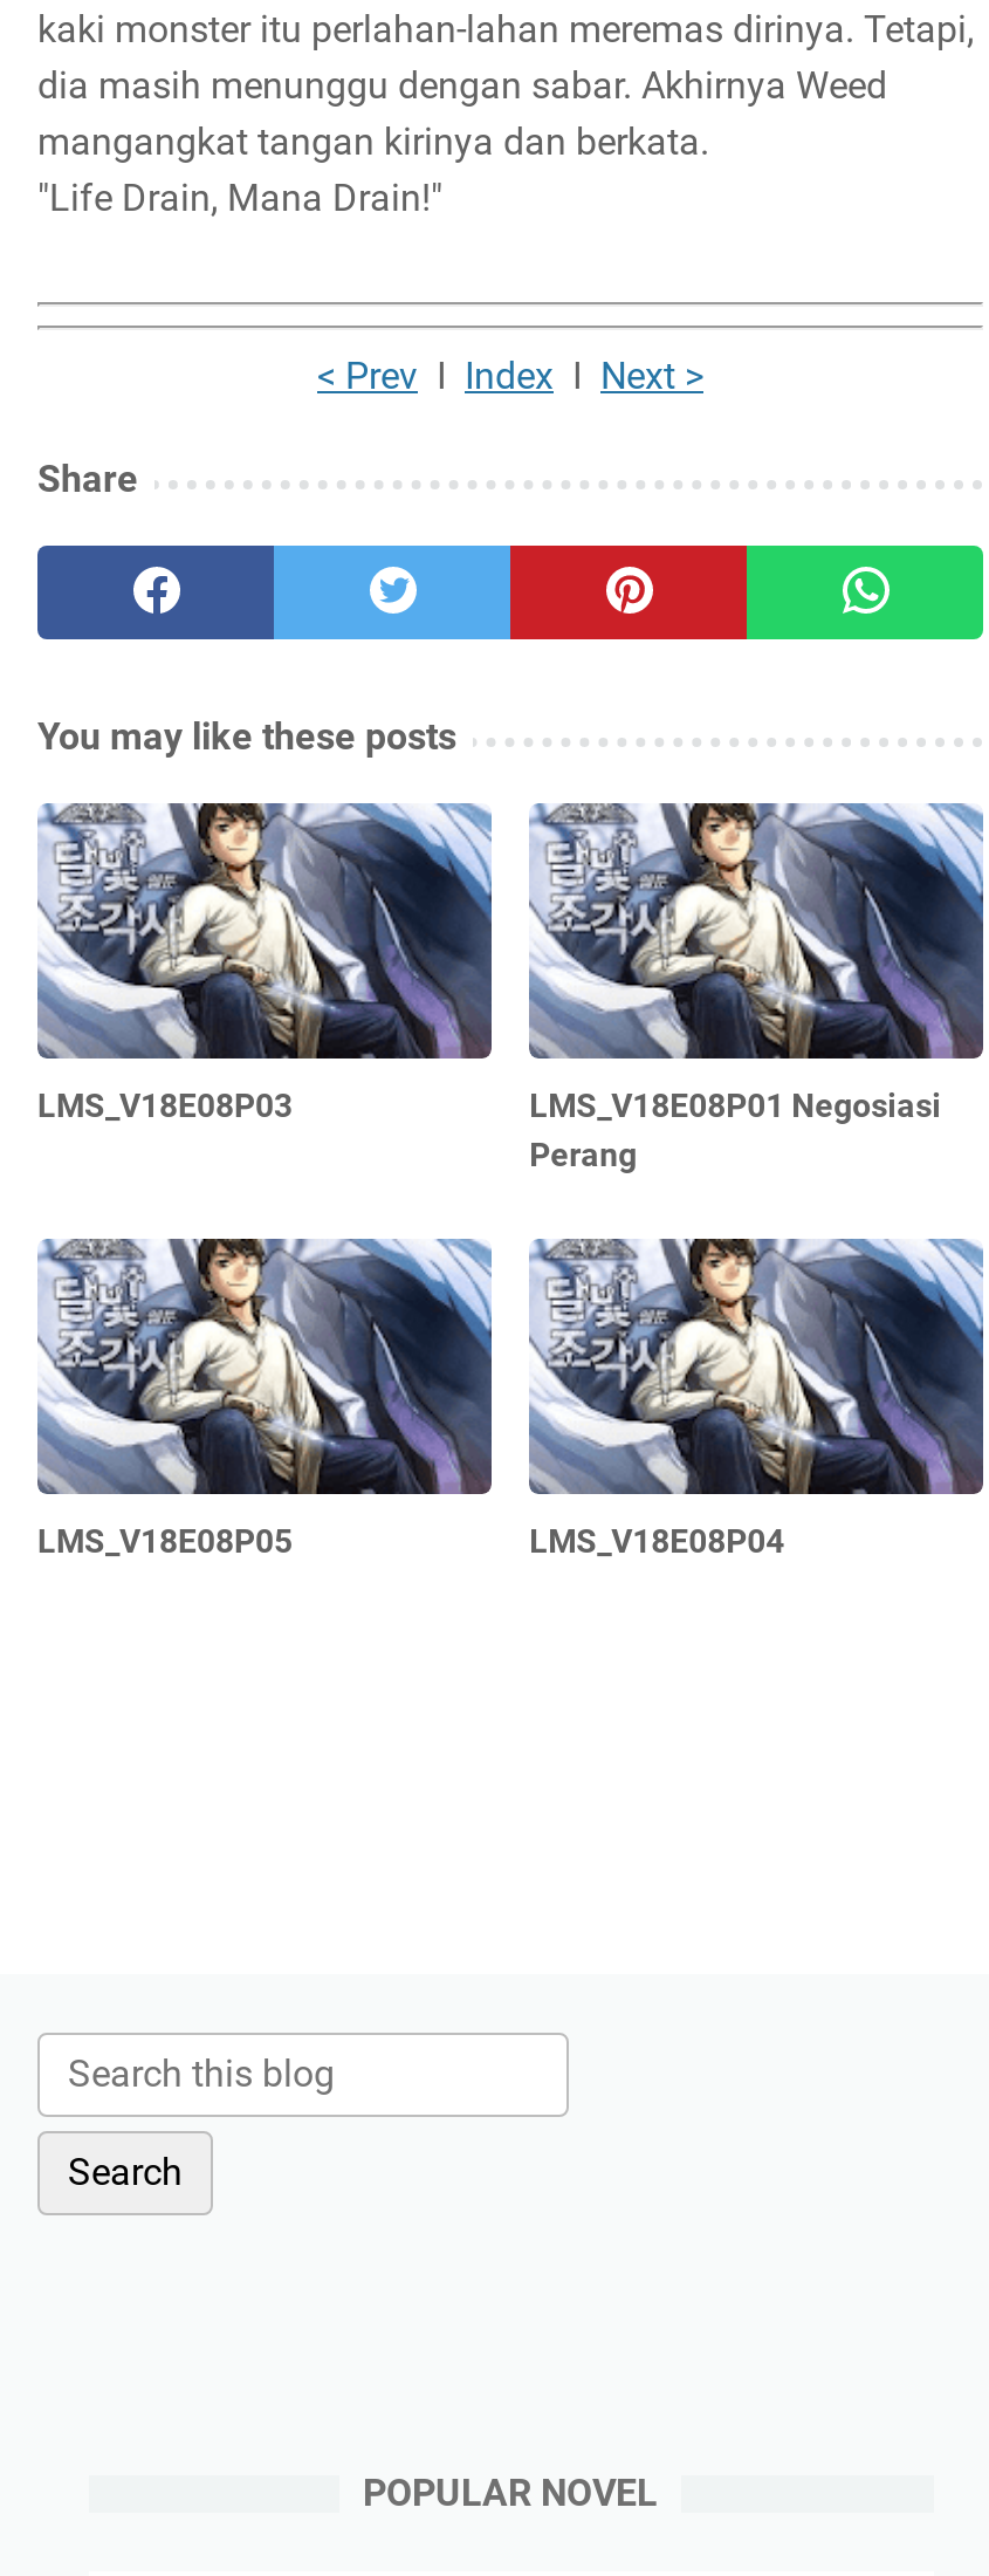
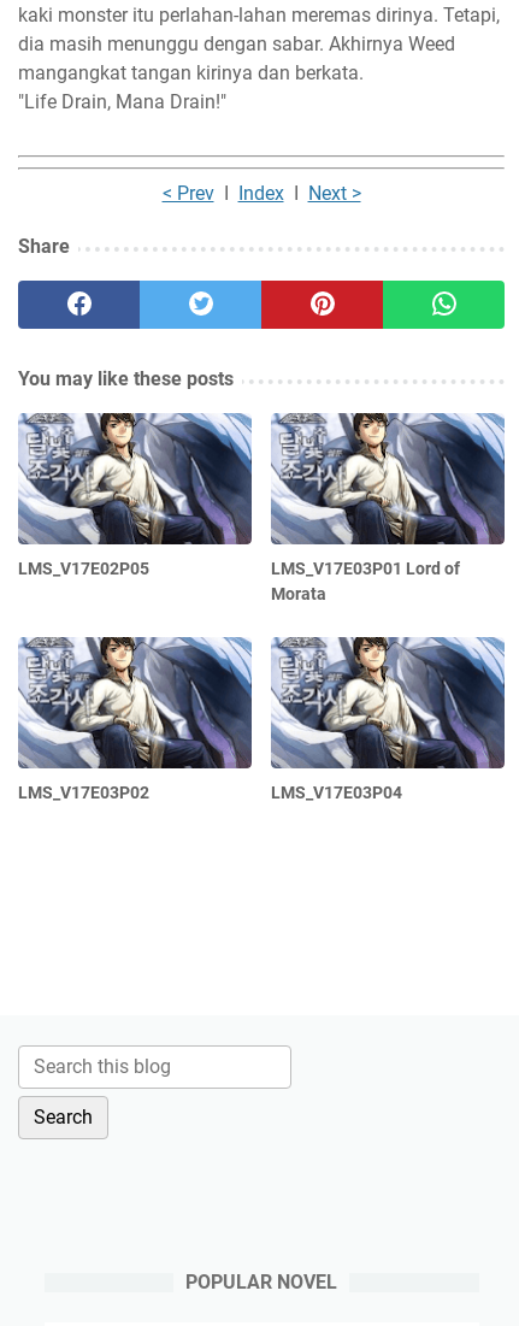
- LMS_V18E08P03
- LMS_V18E08P01 Negosiasi
- Perang
+ LMS_V17E02P05
+ LMS_V17E03P01 Lord of
+ Morata

- LMS_V18E08P05
- LMS_V18E08P04
+ LMS_V17E03P02
+ LMS_V17E03P04
